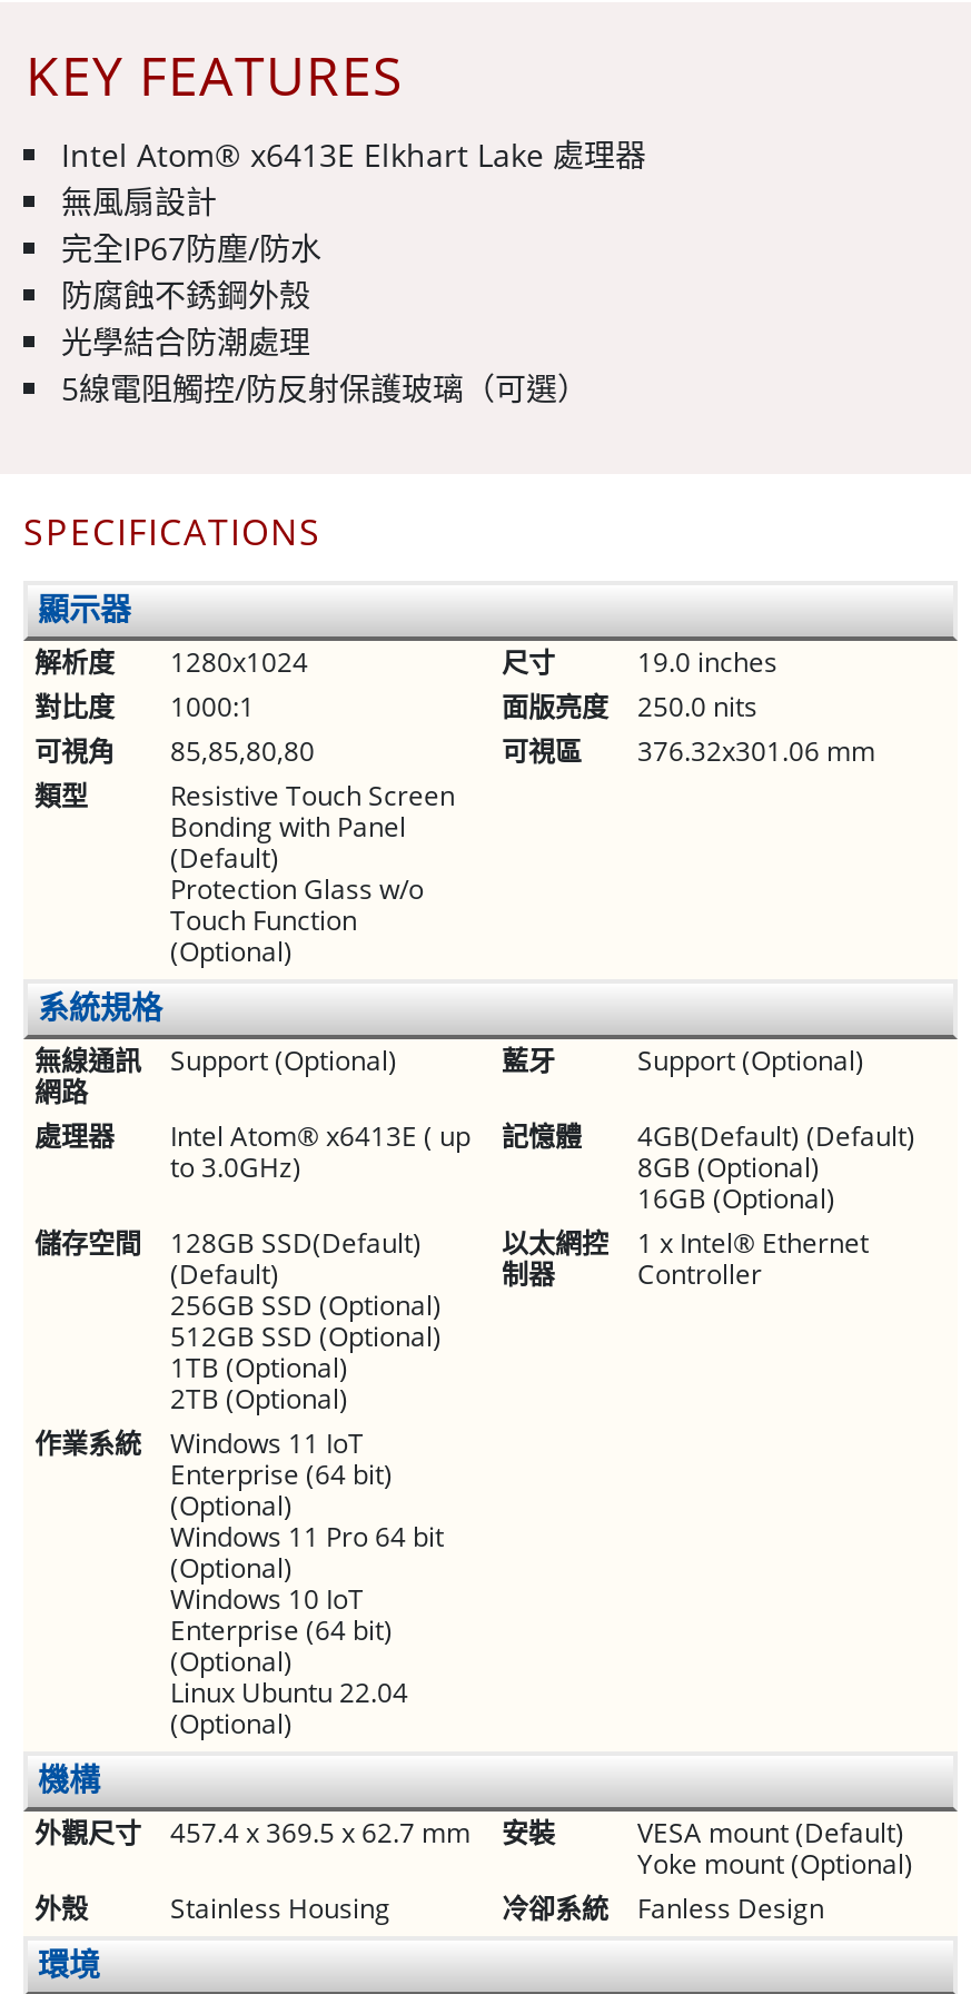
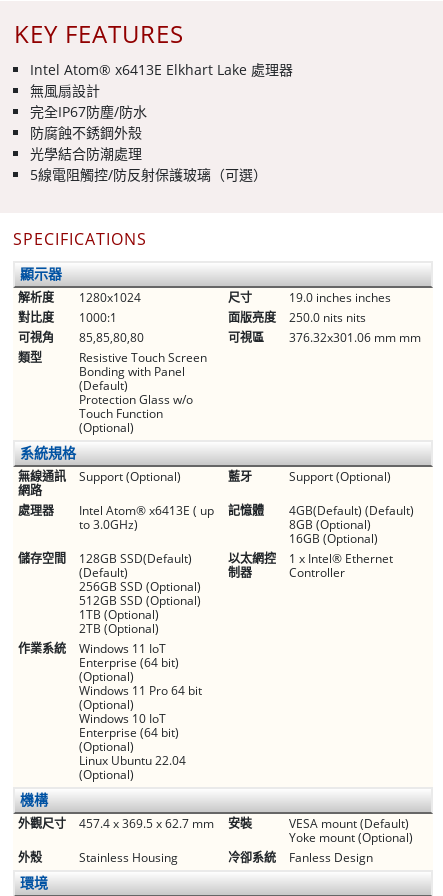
- 19.0 inches
+ 19.0 inches inches

- 面版亮度 250.0 nits
+ 面版亮度 250.0 nits nits

- 可視區 376.32x301.06 mm
+ 可視區 376.32x301.06 mm mm
